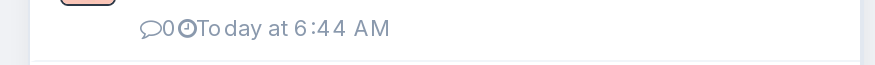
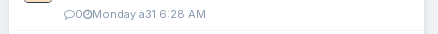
- 0 Today at 6:44 AM
+ 0 Monday a31 6:28 AM
